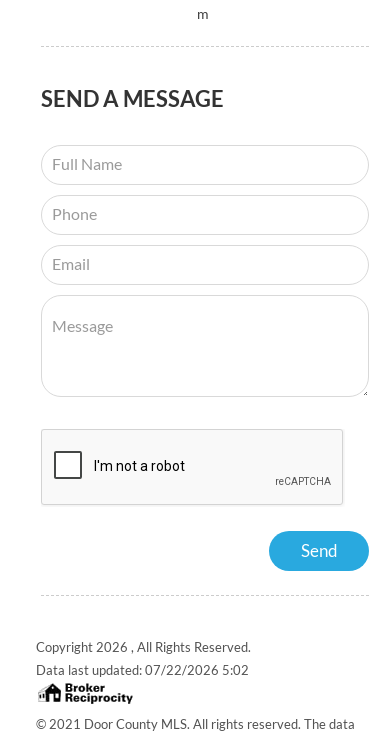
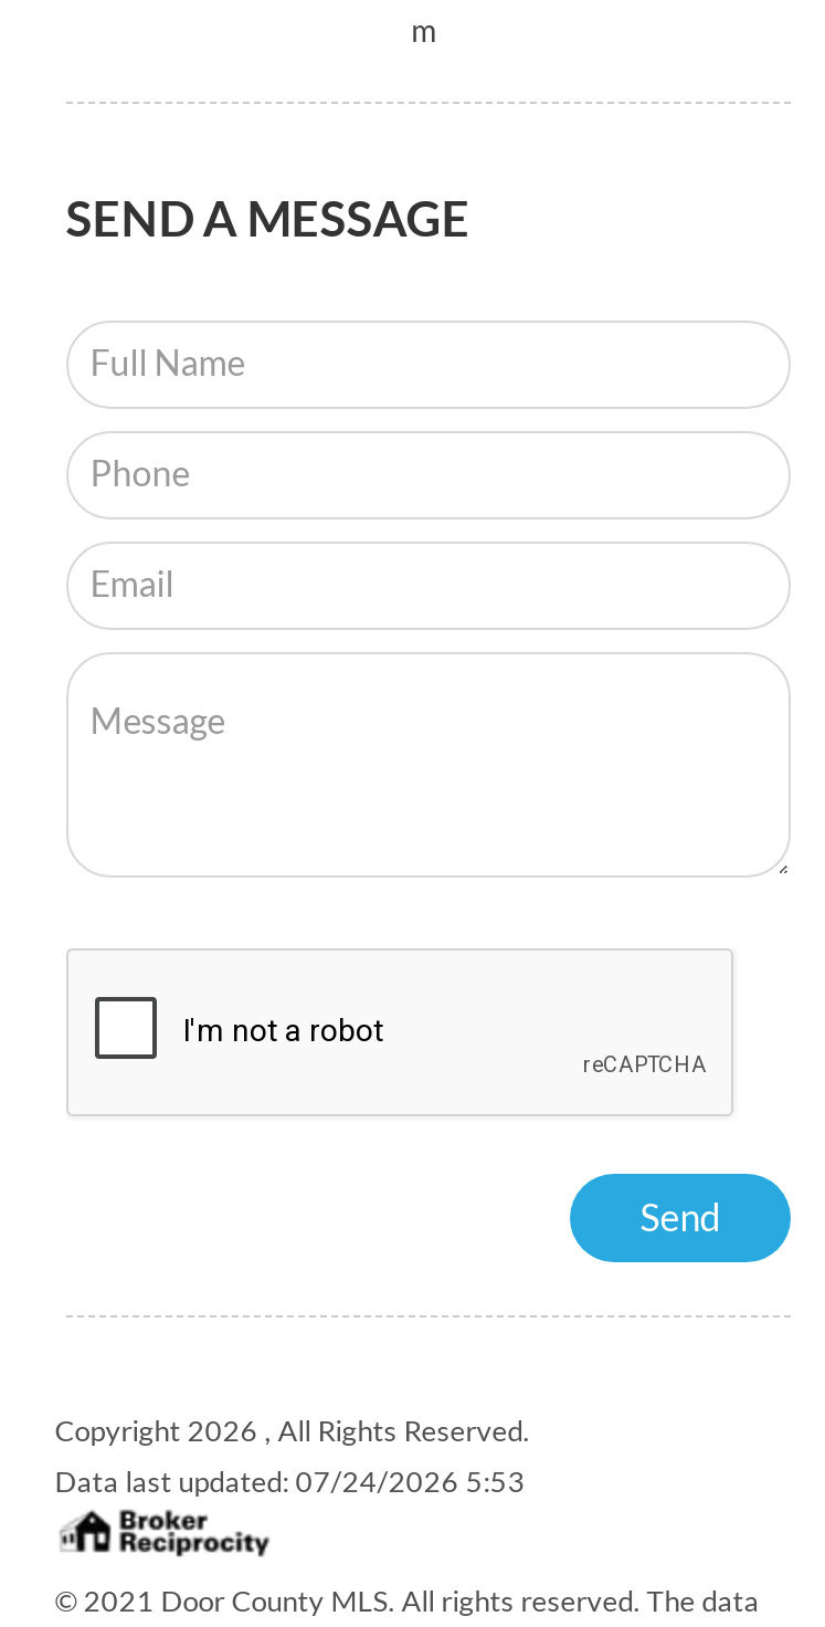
- Data last updated: 07/22/2026 5:02
+ Data last updated: 07/24/2026 5:53
